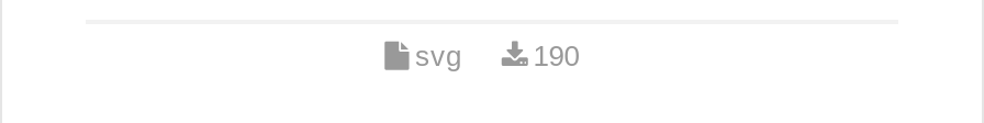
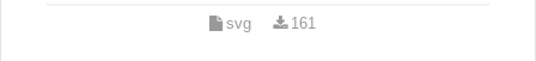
- 190
+ 161
